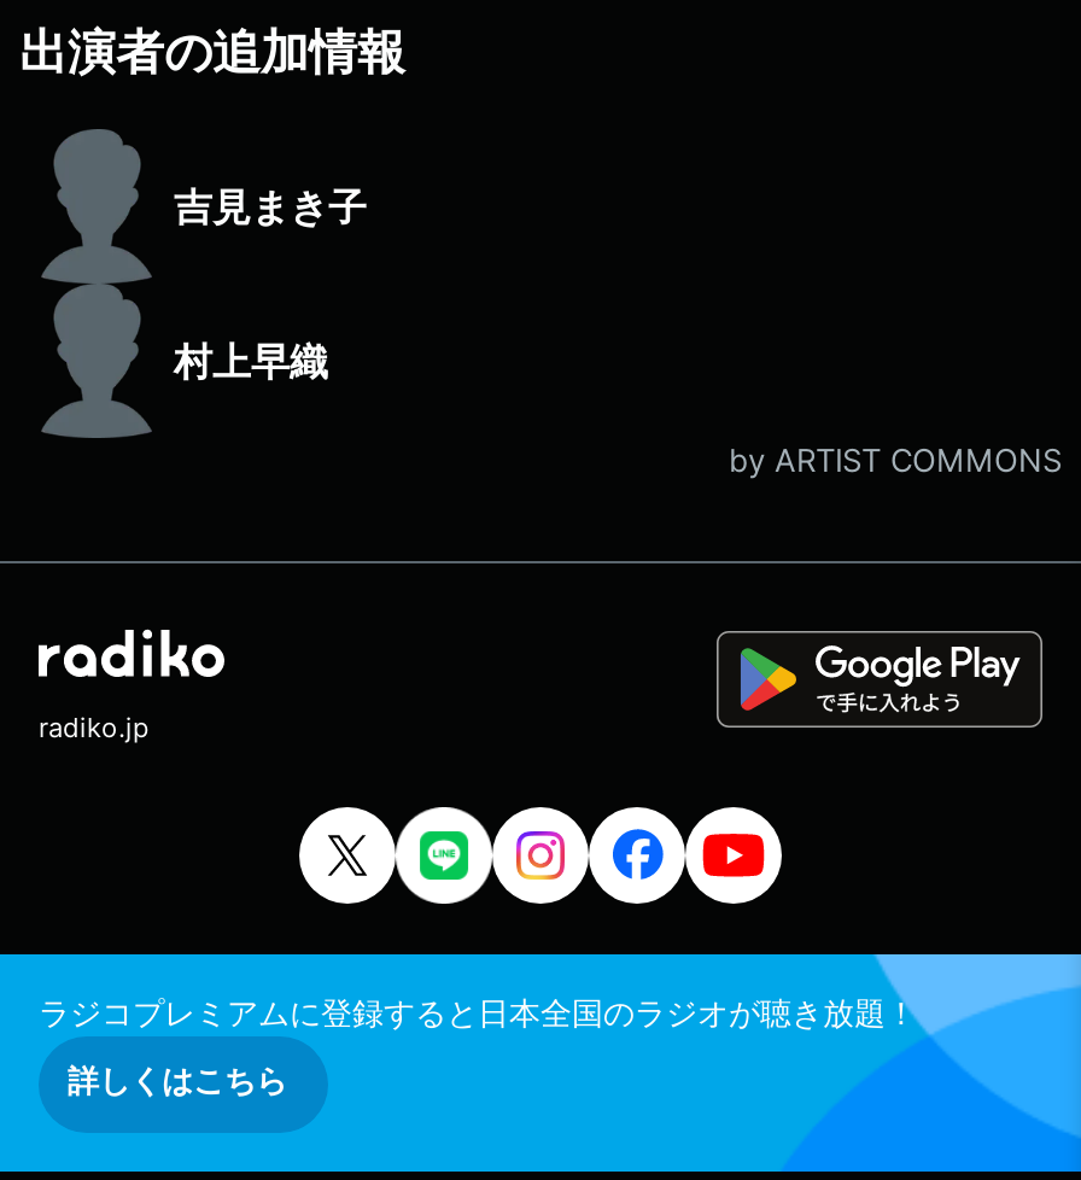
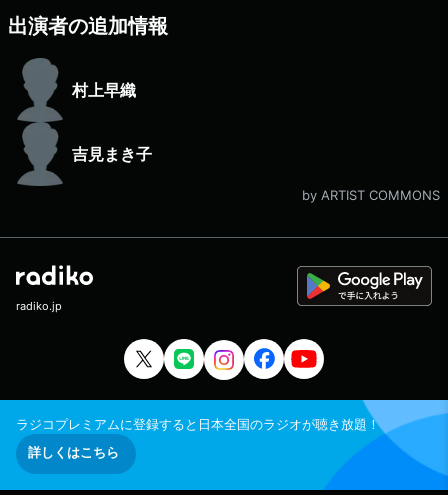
moved down: 吉見まき子

moved up: 村上早織
